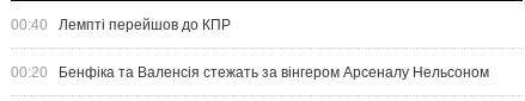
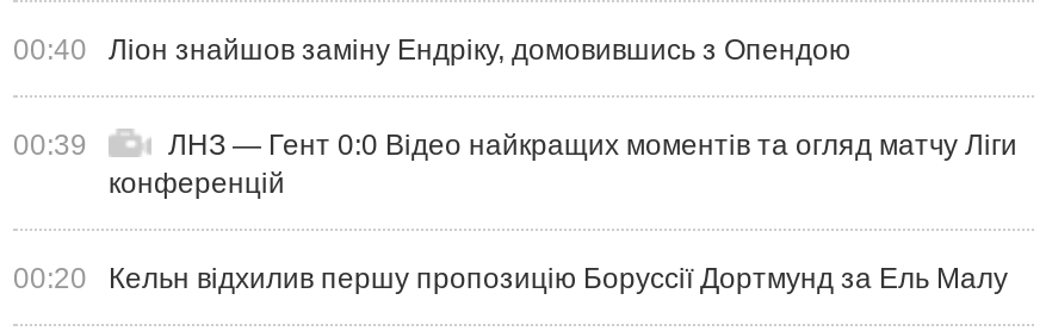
- Лемпті перейшов до КПР
+ Ліон знайшов заміну Ендріку, домовившись з Опендою
+ 00:39
+ ЛНЗ — Гент 0:0 Відео найкращих моментів та огляд матчу Ліги
+ конференцій

- Бенфіка та Валенсія стежать за вінгером Арсеналу Нельсоном
+ Кельн відхилив першу пропозицію Боруссії Дортмунд за Ель Малу
